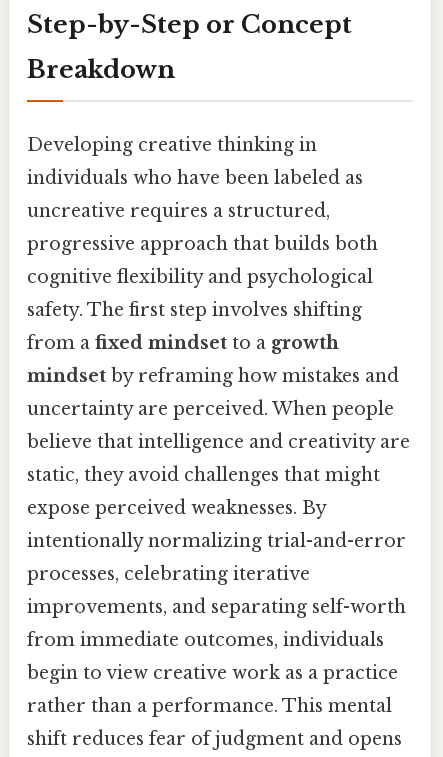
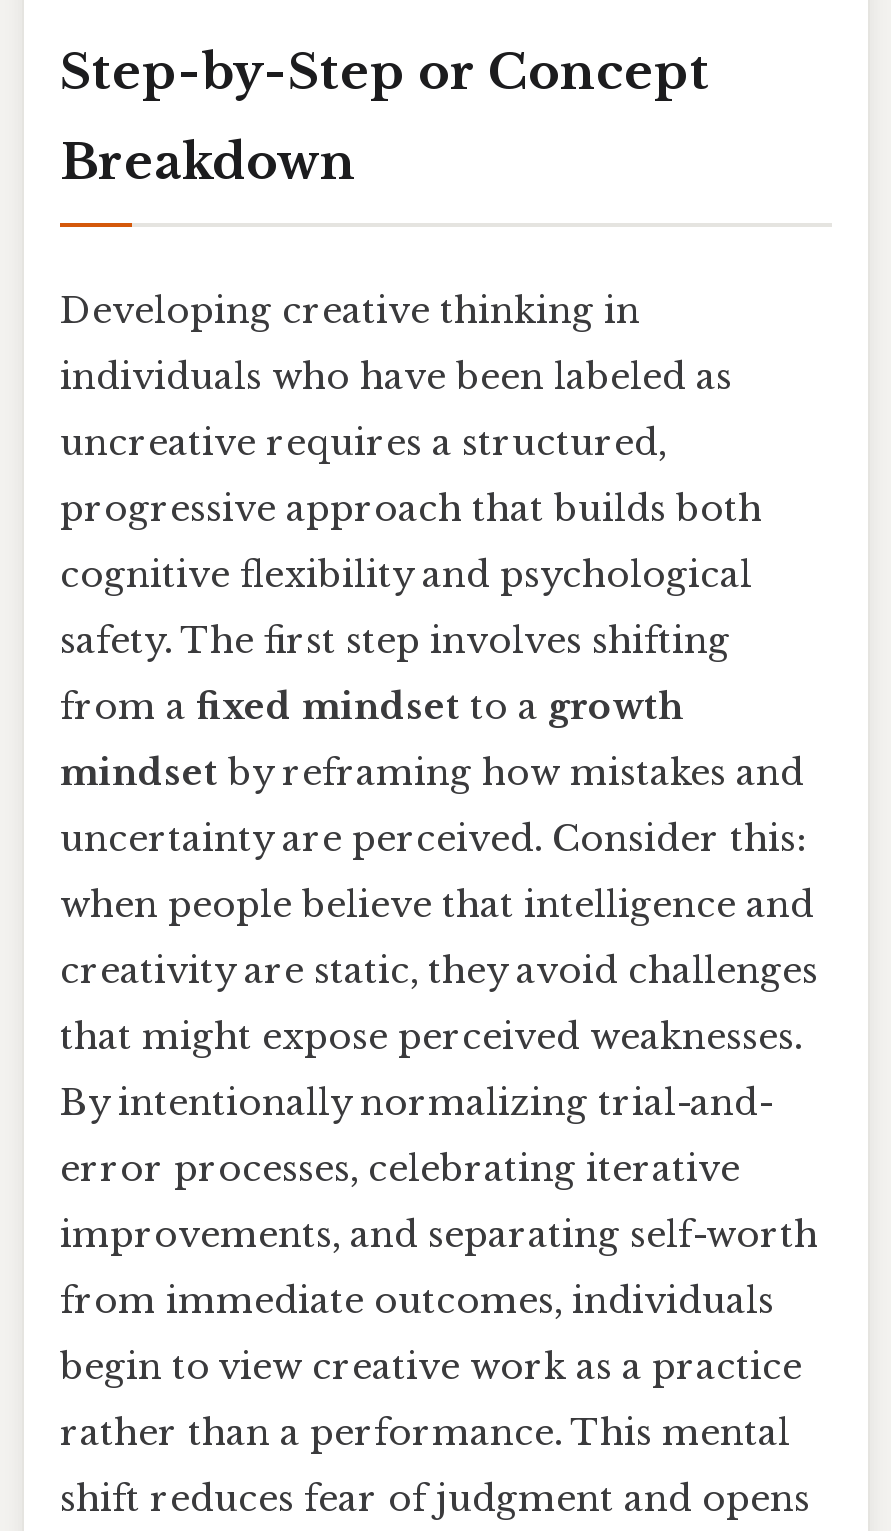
- uncertainty are perceived. When people
+ uncertainty are perceived. Consider this:

- believe that intelligence and creativity are
+ when people believe that intelligence and

- static, they avoid challenges that might
+ creativity are static, they avoid challenges

- expose perceived weaknesses. By
+ that might expose perceived weaknesses.

- intentionally normalizing trial-and-error
+ By intentionally normalizing trial-and-

- processes, celebrating iterative
+ error processes, celebrating iterative
